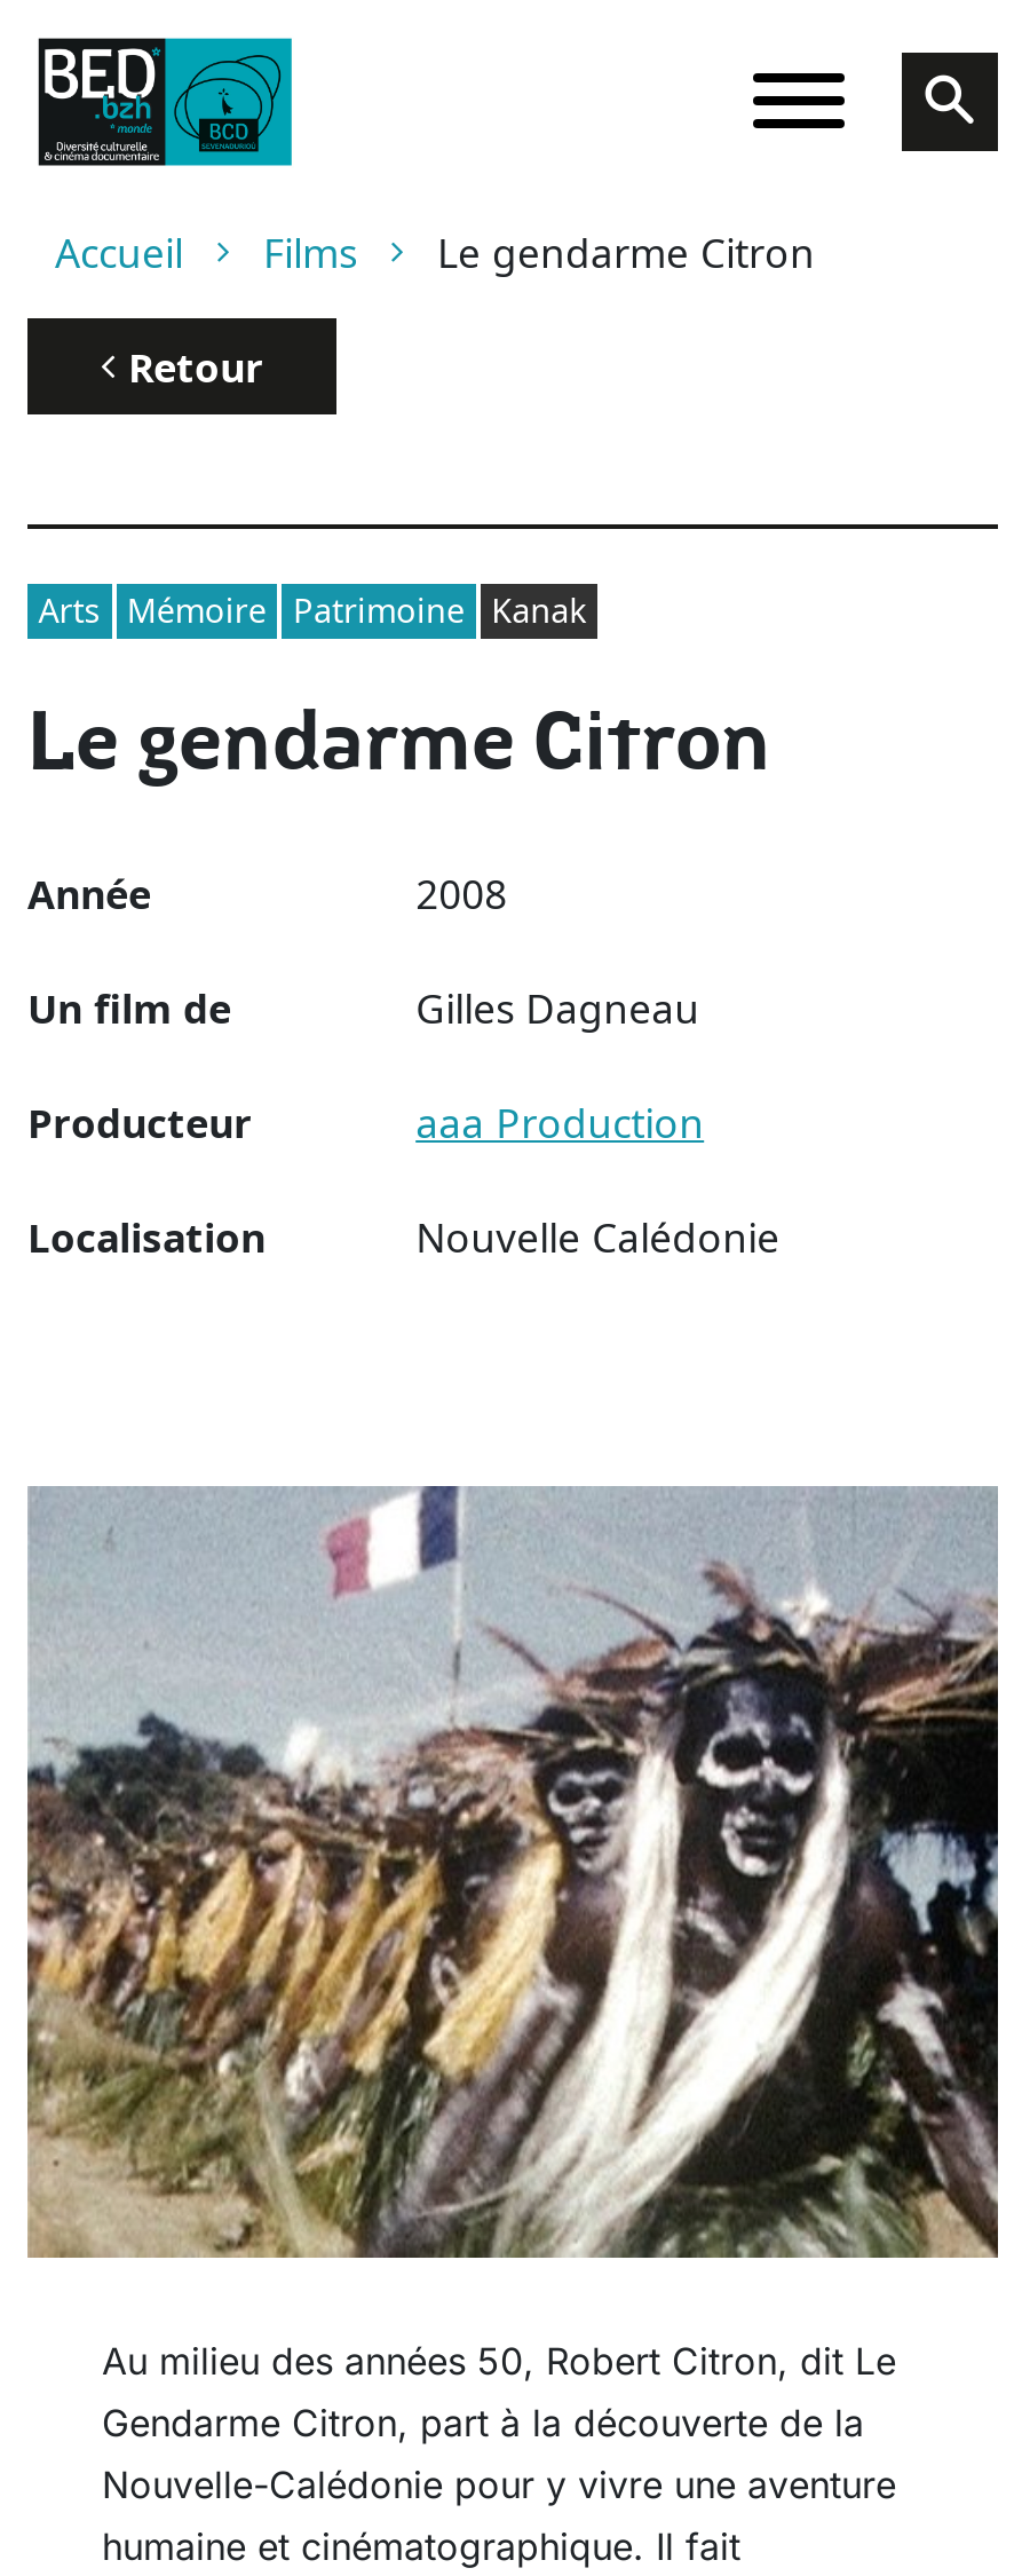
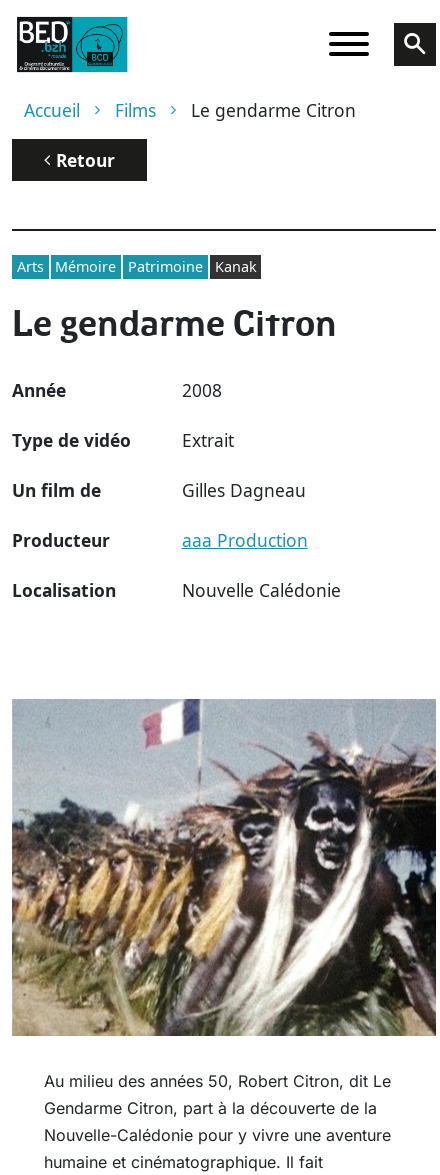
+ Type de vidéo
+ Extrait
